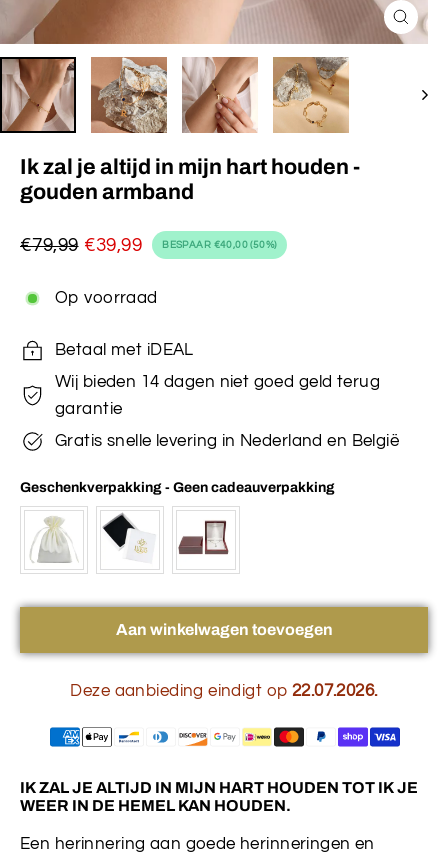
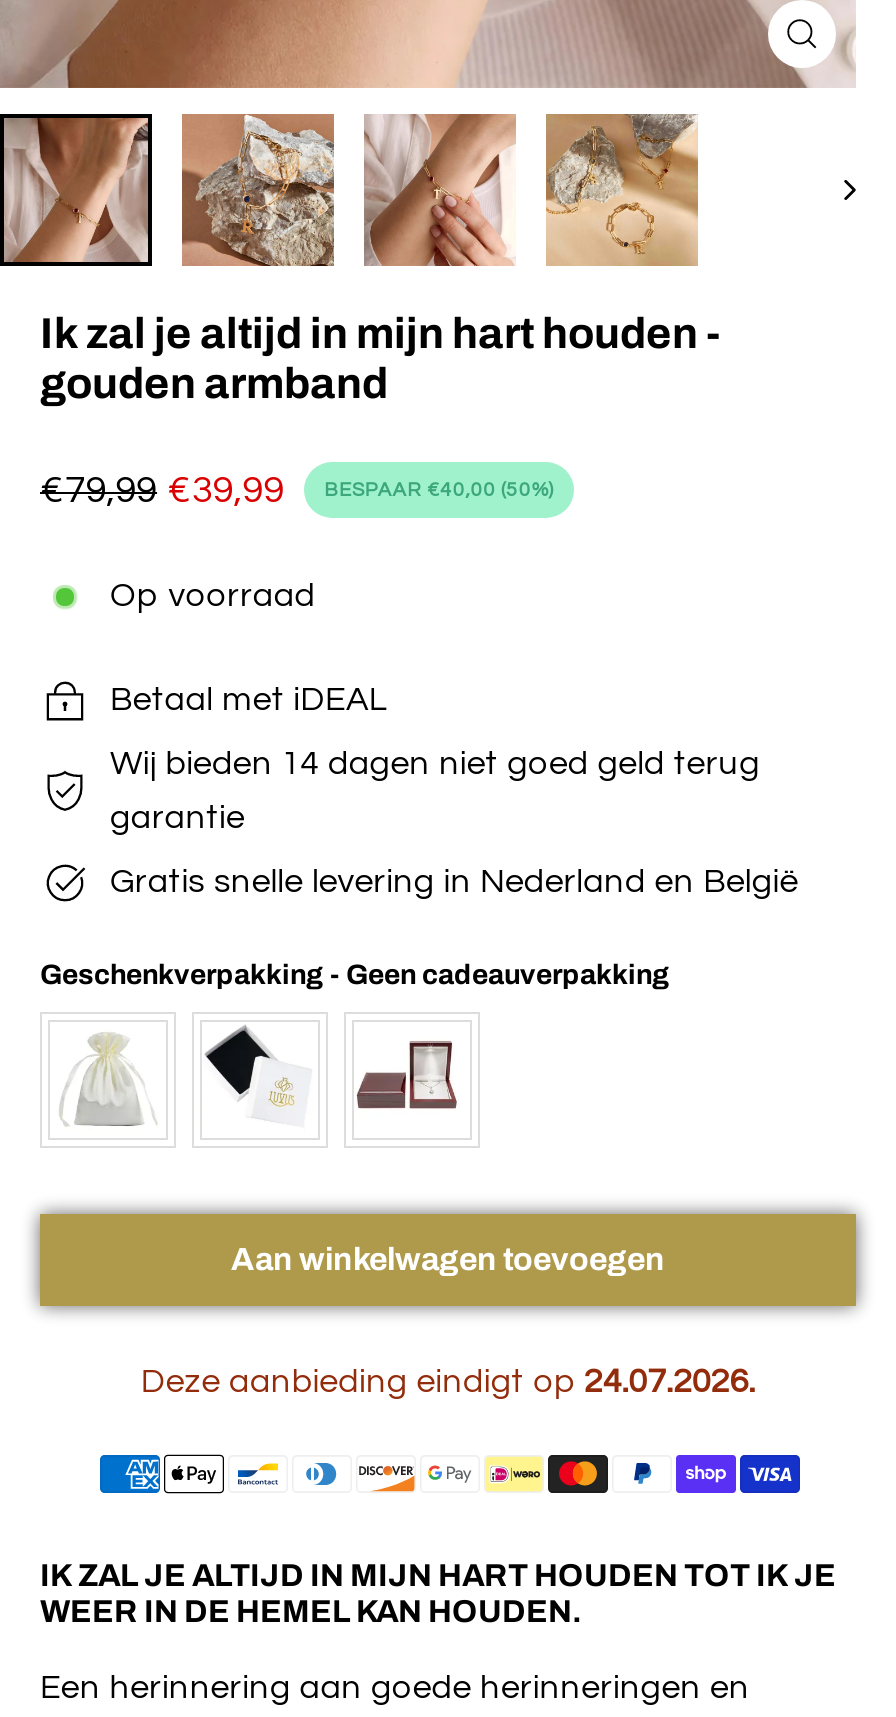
- Deze aanbieding eindigt op 22.07.2026.
+ Deze aanbieding eindigt op 24.07.2026.
